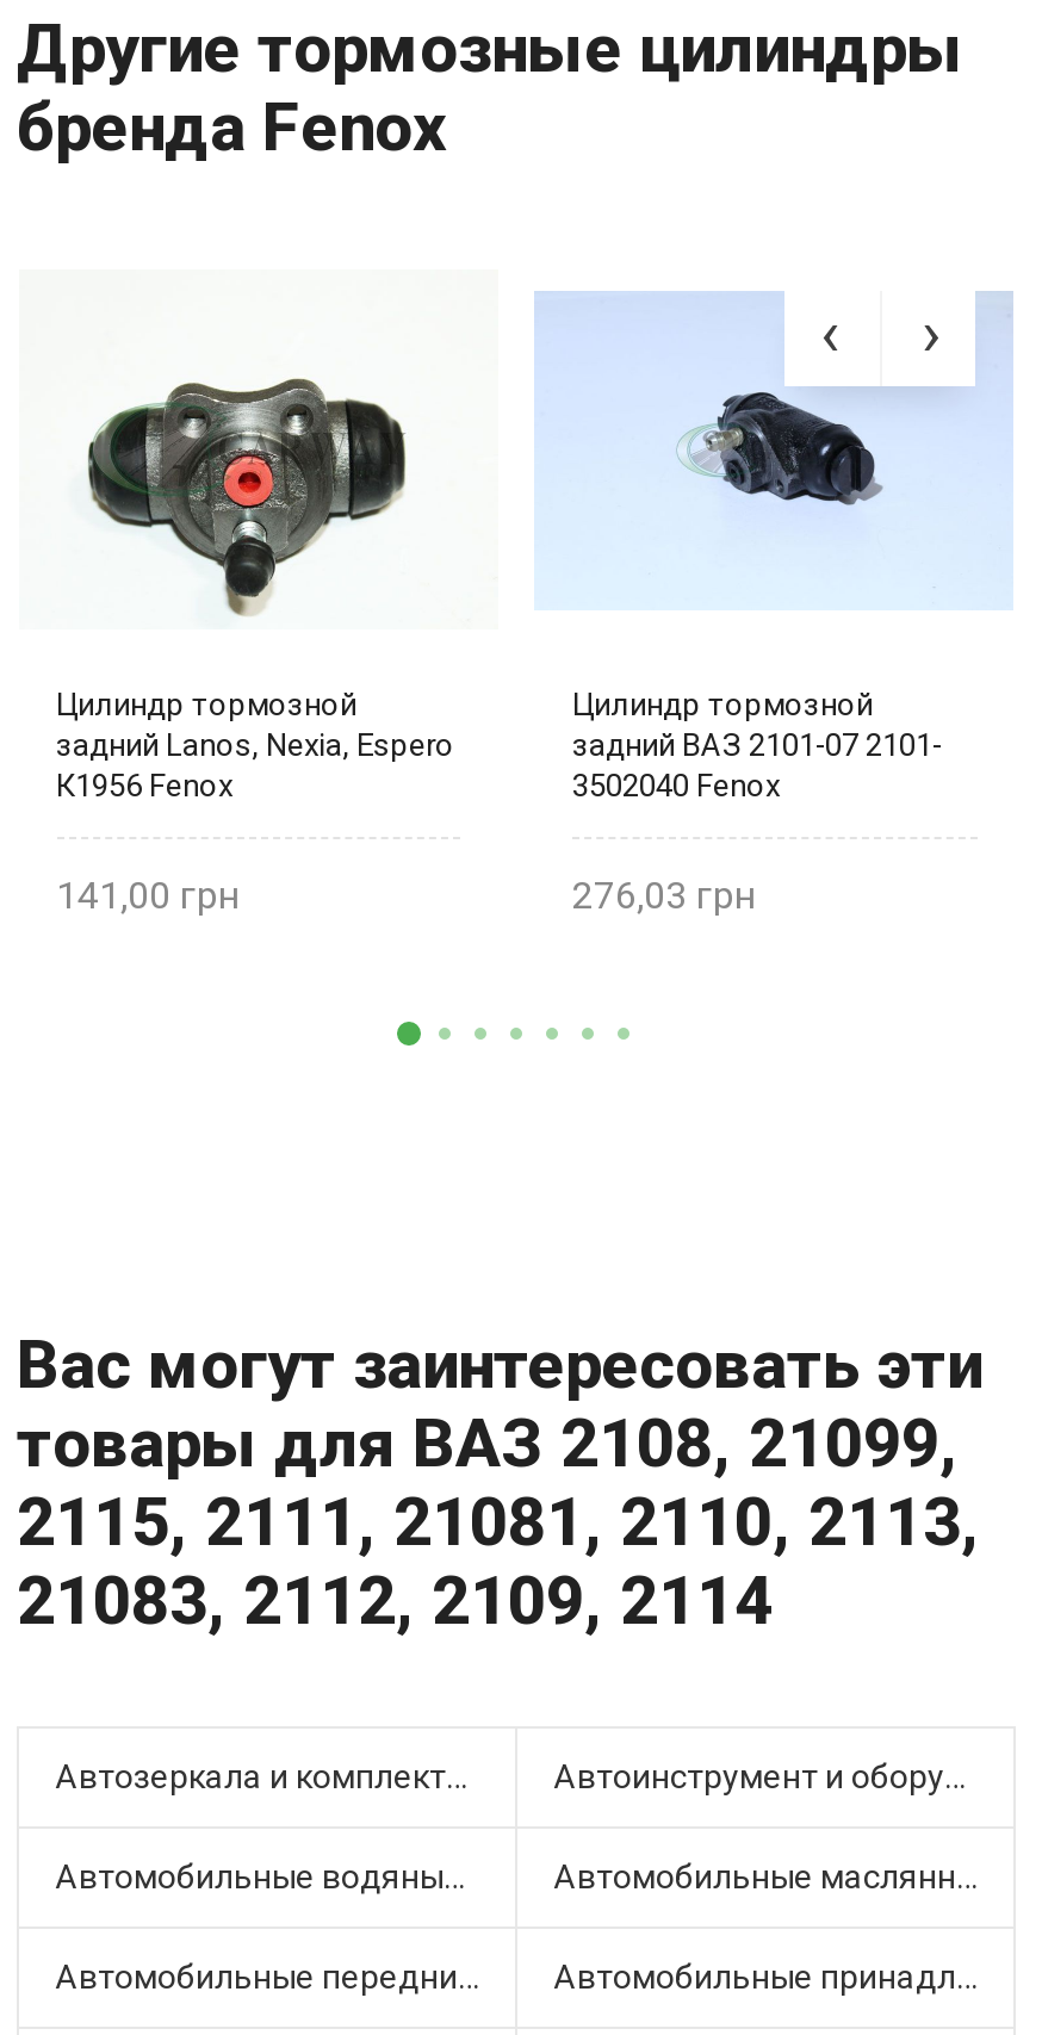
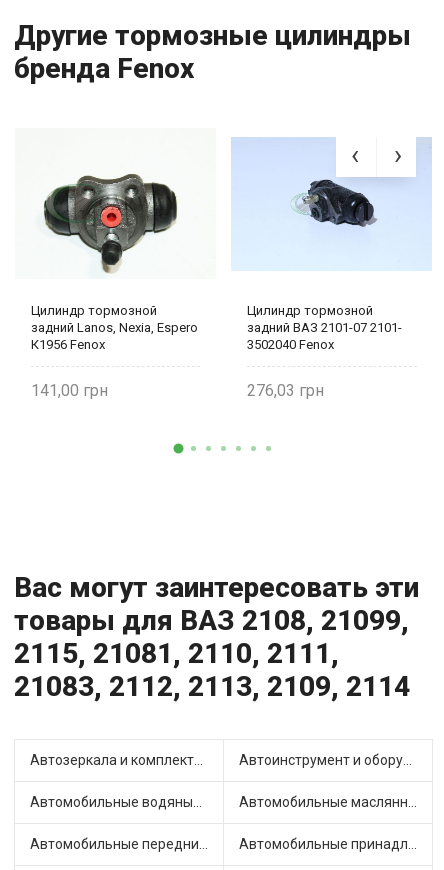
- 2115, 2111, 21081, 2110, 2113,
- 21083, 2112, 2109, 2114
+ 2115, 21081, 2110, 2111,
+ 21083, 2112, 2113, 2109, 2114
